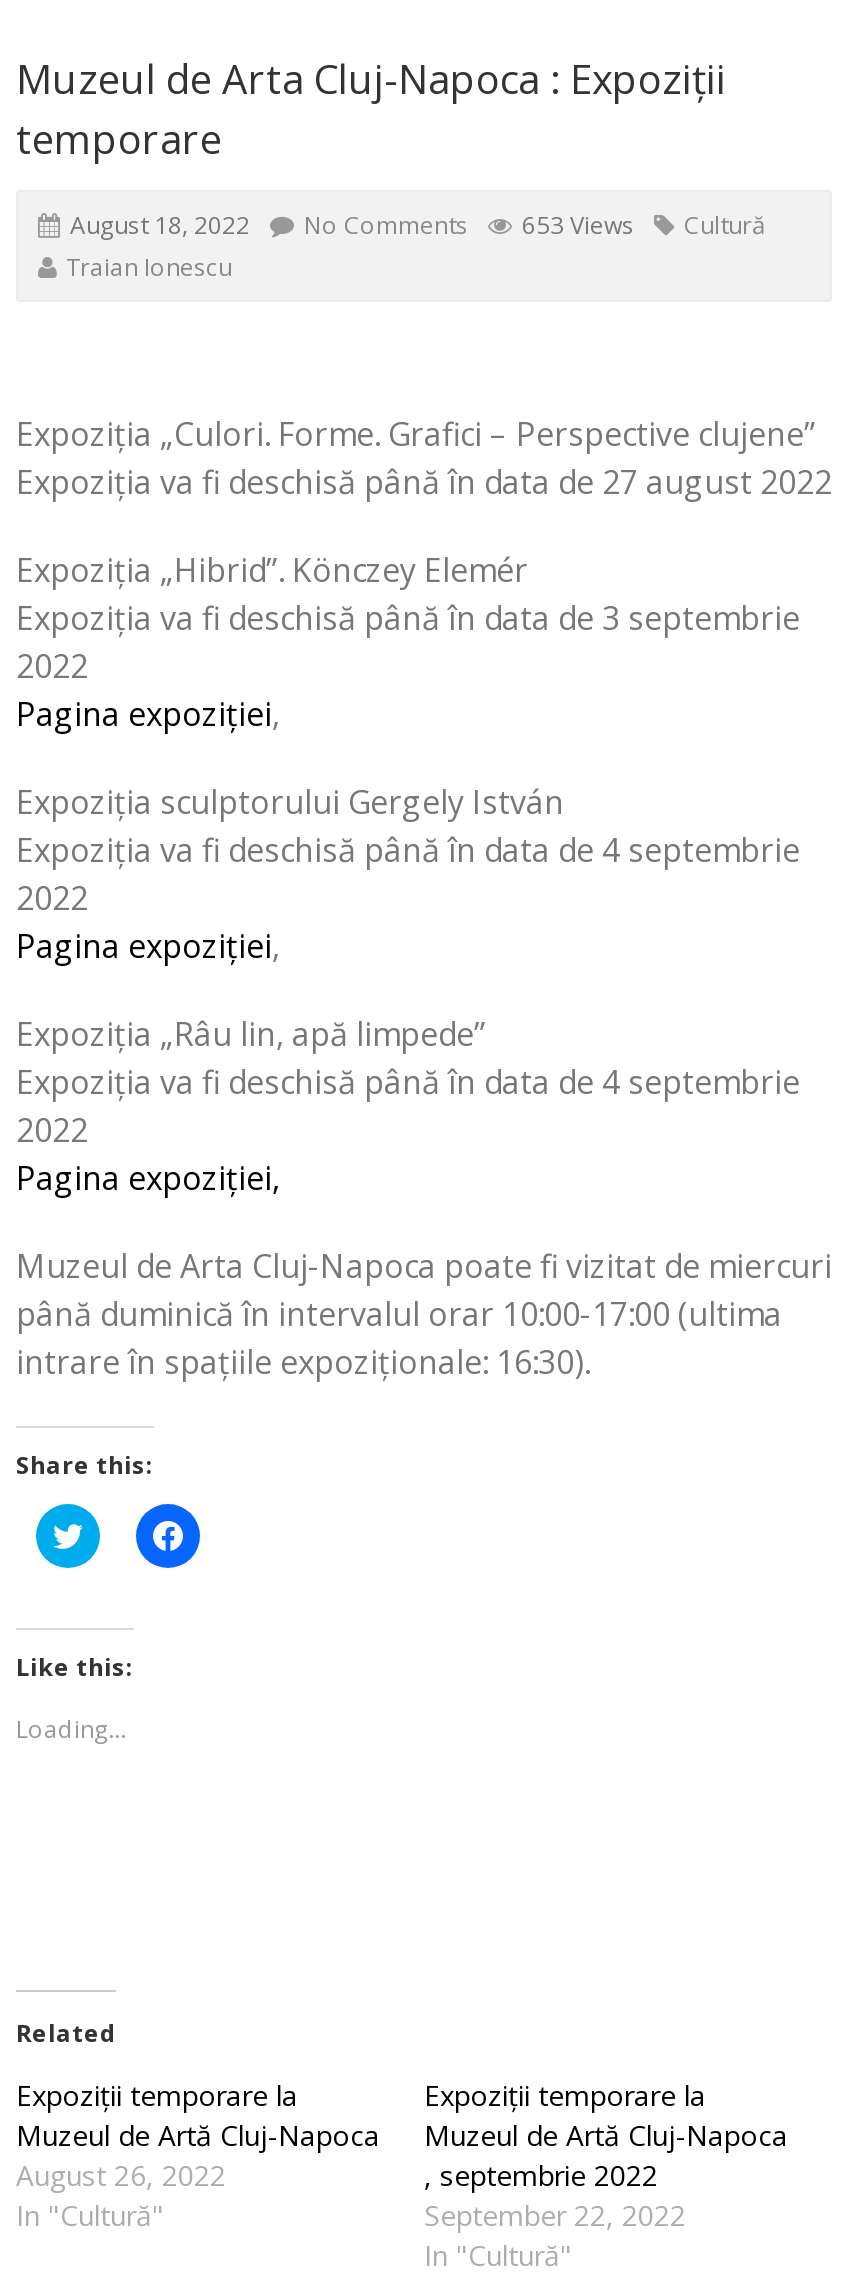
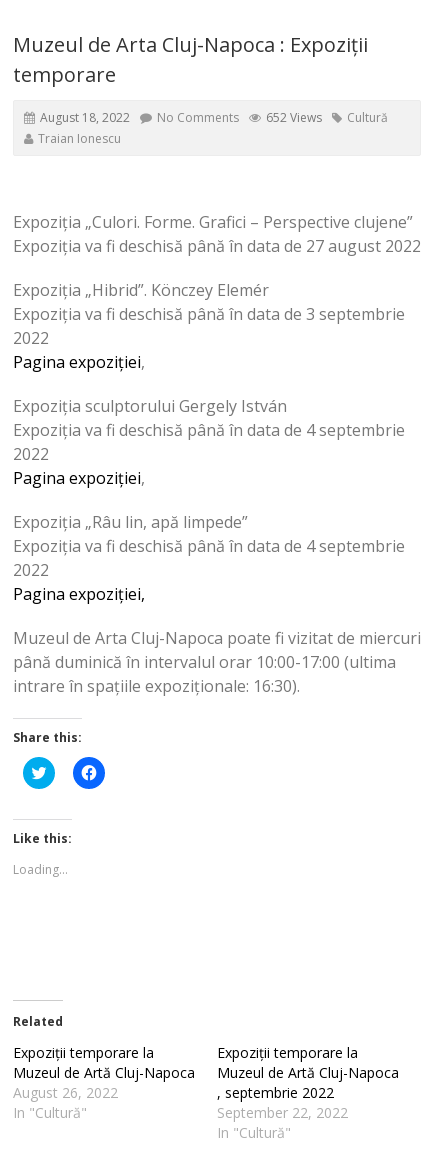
- August 18, 2022 No Comments 653 Views Cultură
+ August 18, 2022 No Comments 652 Views Cultură
